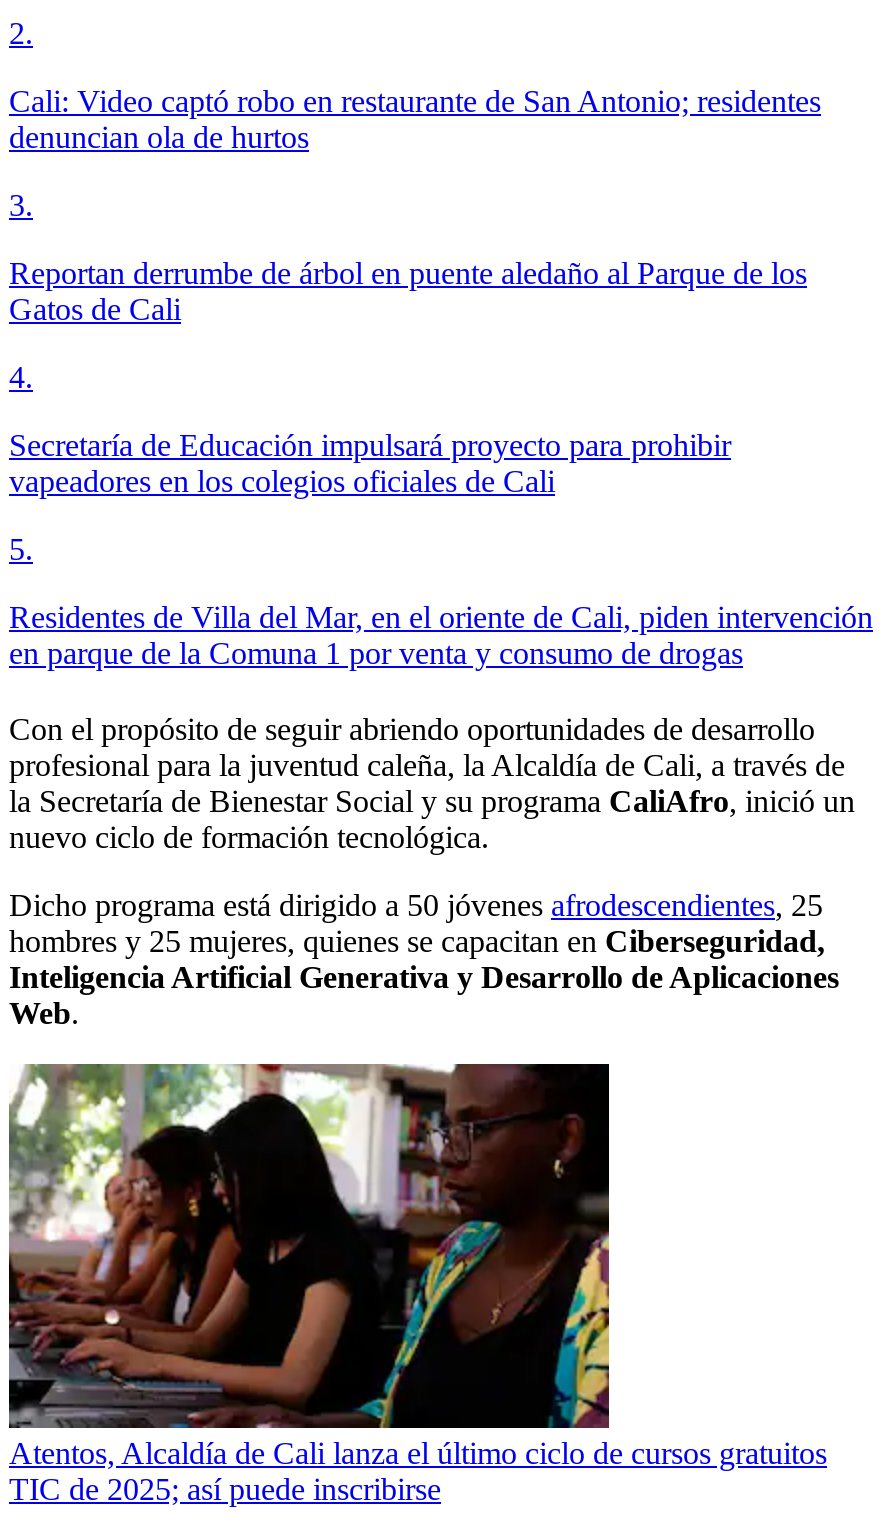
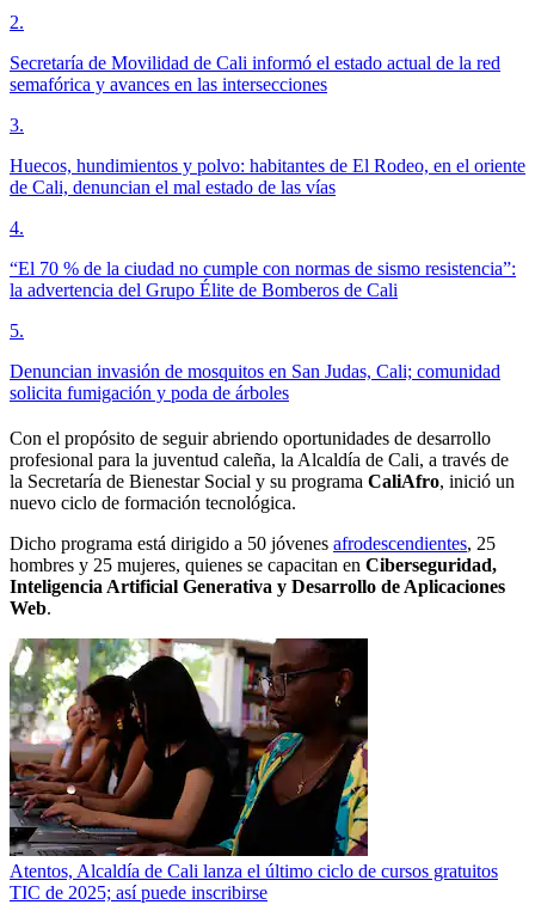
- Cali: Video captó robo en restaurante de San Antonio; residentes
- denuncian ola de hurtos
+ Secretaría de Movilidad de Cali informó el estado actual de la red
+ semafórica y avances en las intersecciones

- Reportan derrumbe de árbol en puente aledaño al Parque de los
- Gatos de Cali
+ Huecos, hundimientos y polvo: habitantes de El Rodeo, en el oriente
+ de Cali, denuncian el mal estado de las vías

- Secretaría de Educación impulsará proyecto para prohibir
- vapeadores en los colegios oficiales de Cali
+ “El 70 % de la ciudad no cumple con normas de sismo resistencia”:
+ la advertencia del Grupo Élite de Bomberos de Cali

- Residentes de Villa del Mar, en el oriente de Cali, piden intervención
- en parque de la Comuna 1 por venta y consumo de drogas
+ Denuncian invasión de mosquitos en San Judas, Cali; comunidad
+ solicita fumigación y poda de árboles
